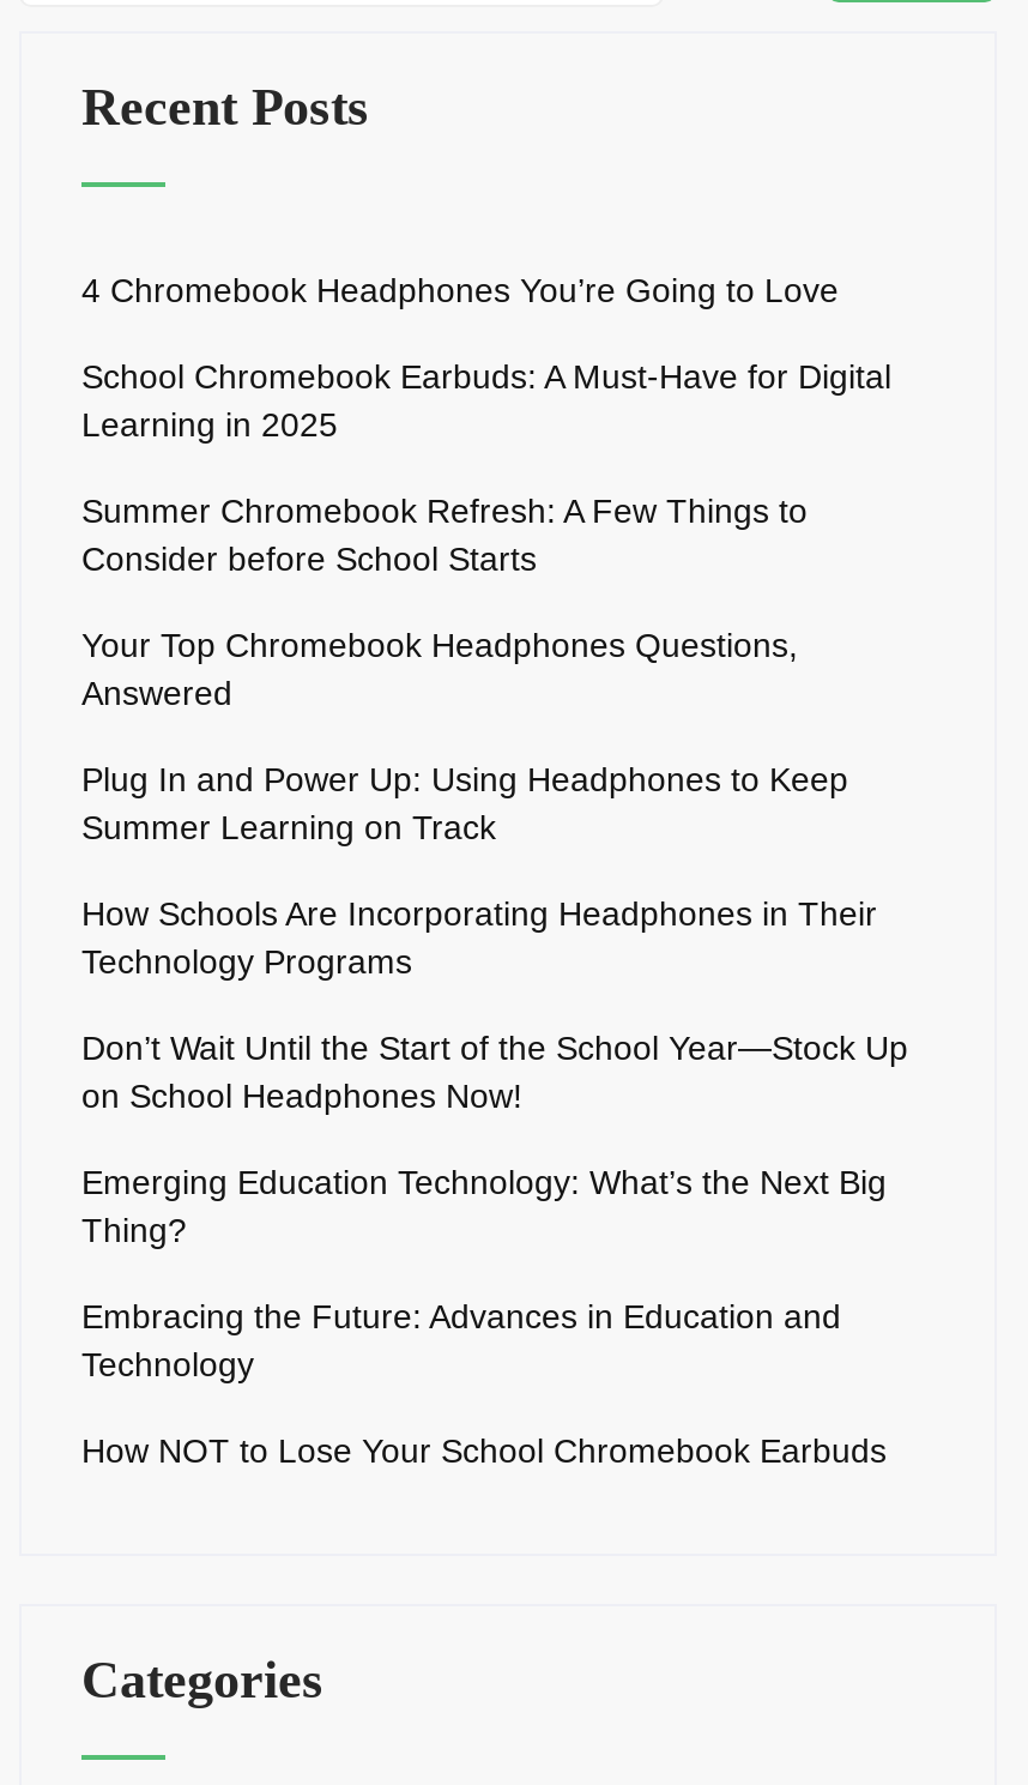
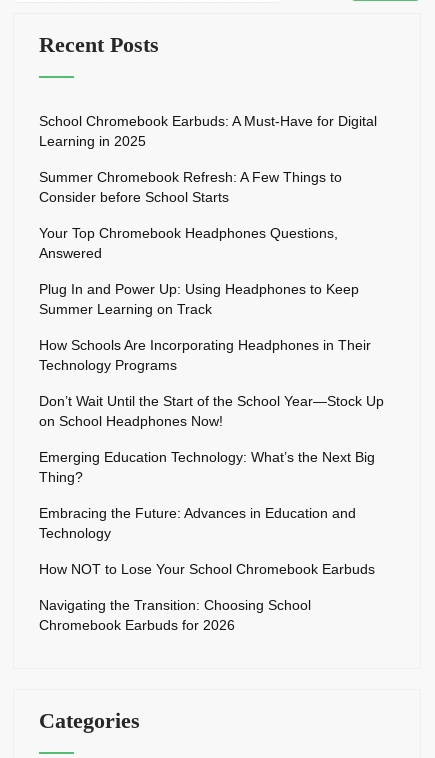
- 4 Chromebook Headphones You’re Going to Love

moved up: School Chromebook Earbuds: A Must-Have for Digital | Learning in 2025 | Summer Chromebook Refresh: A Few Things to | ... | Technology | How NOT to Lose Your School Chromebook Earbuds

+ Navigating the Transition: Choosing School
+ Chromebook Earbuds for 2026
